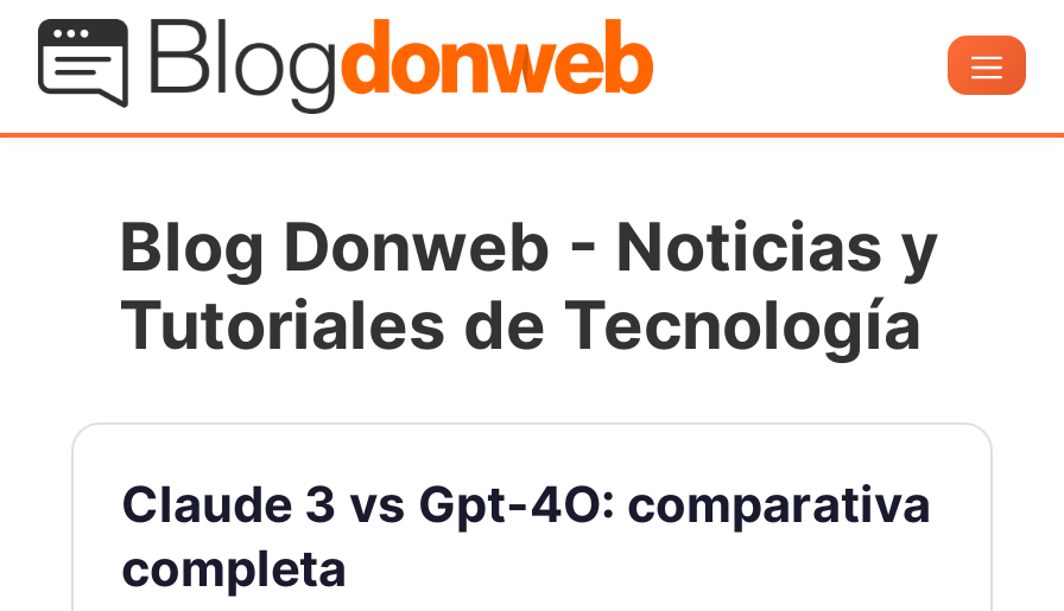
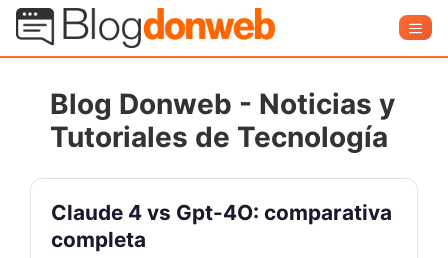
- Claude 3 vs Gpt-4O: comparativa
+ Claude 4 vs Gpt-4O: comparativa
